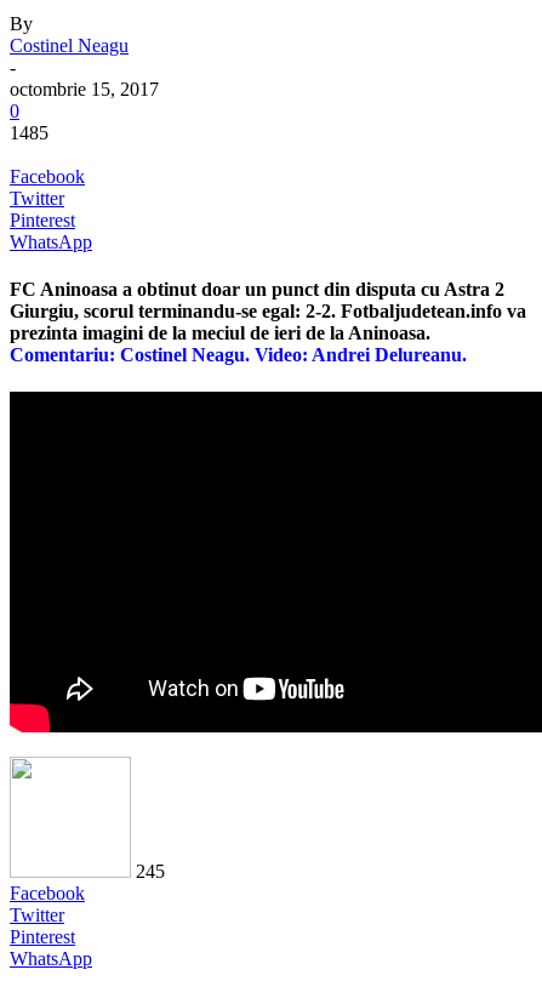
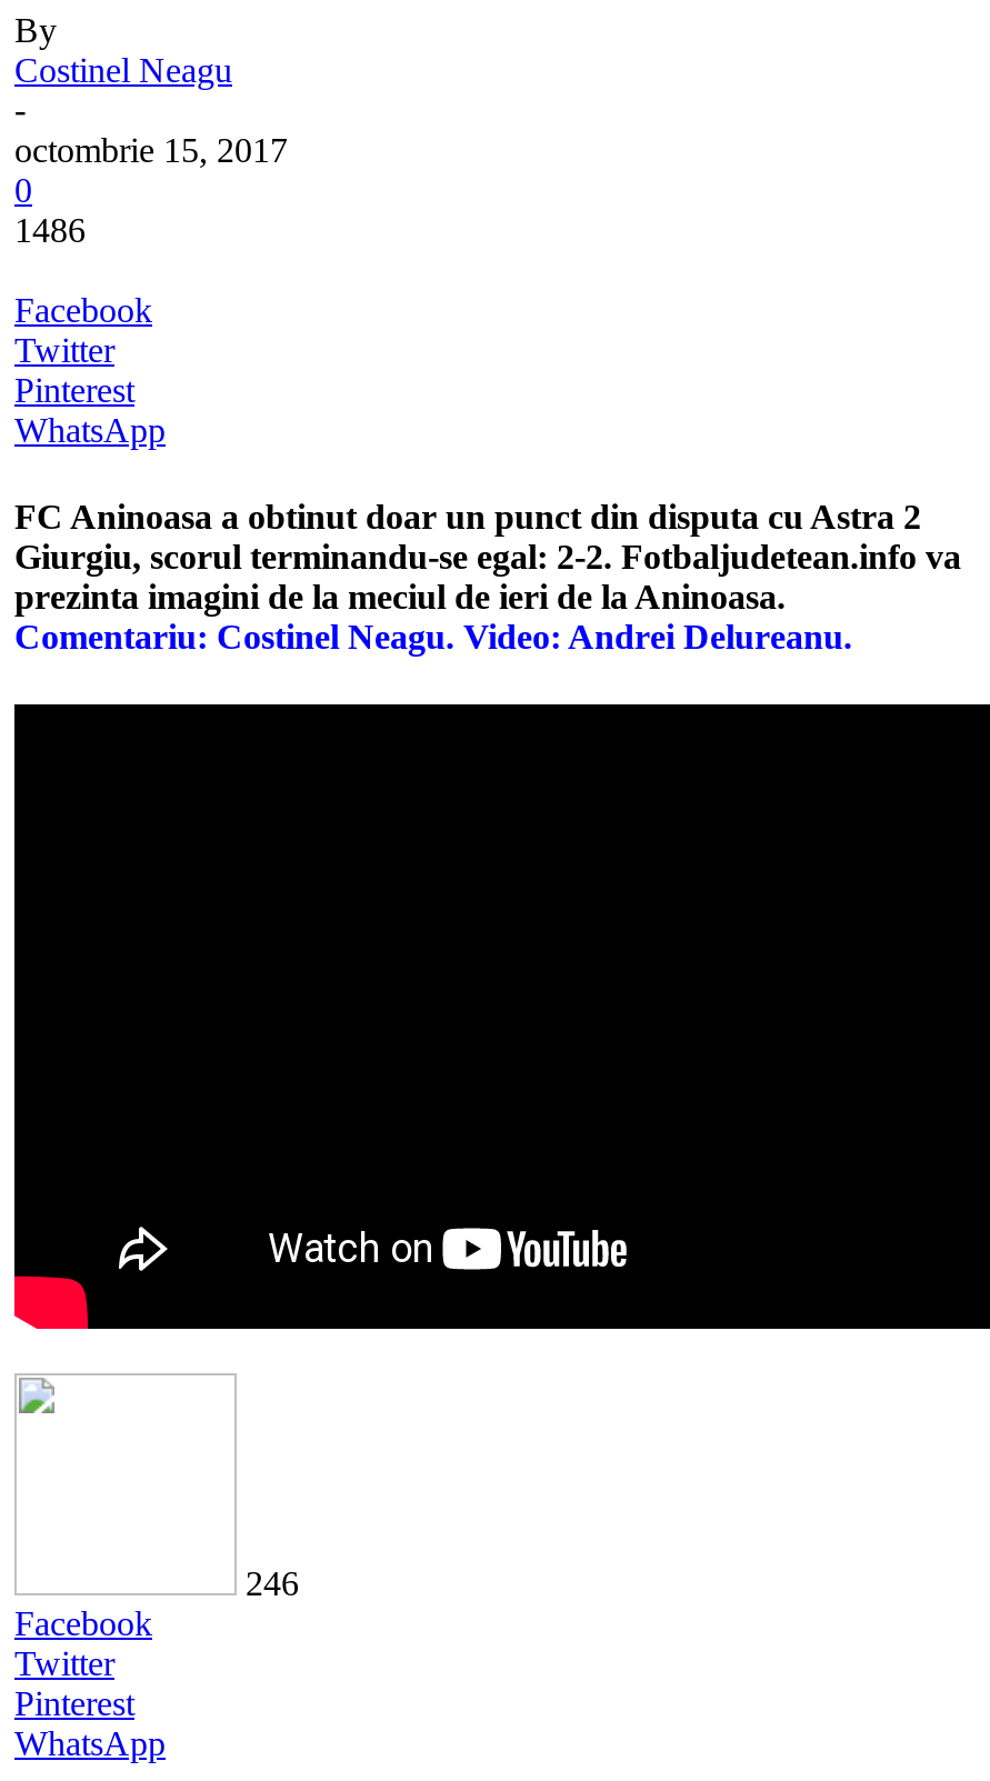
- 1485
+ 1486

- 245
+ 246
